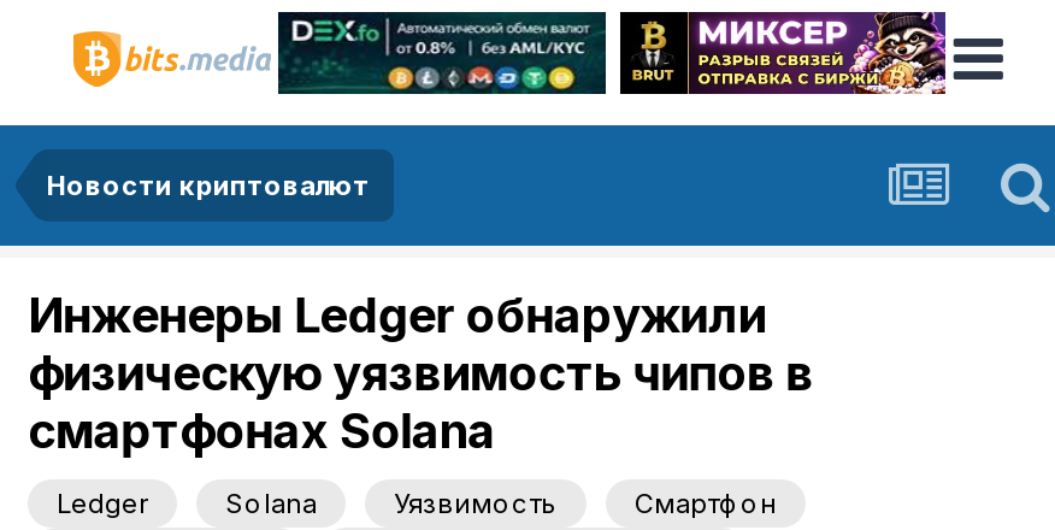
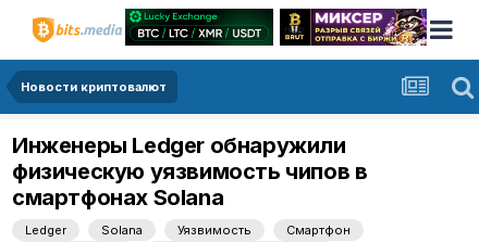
- [image]
+ [image]
